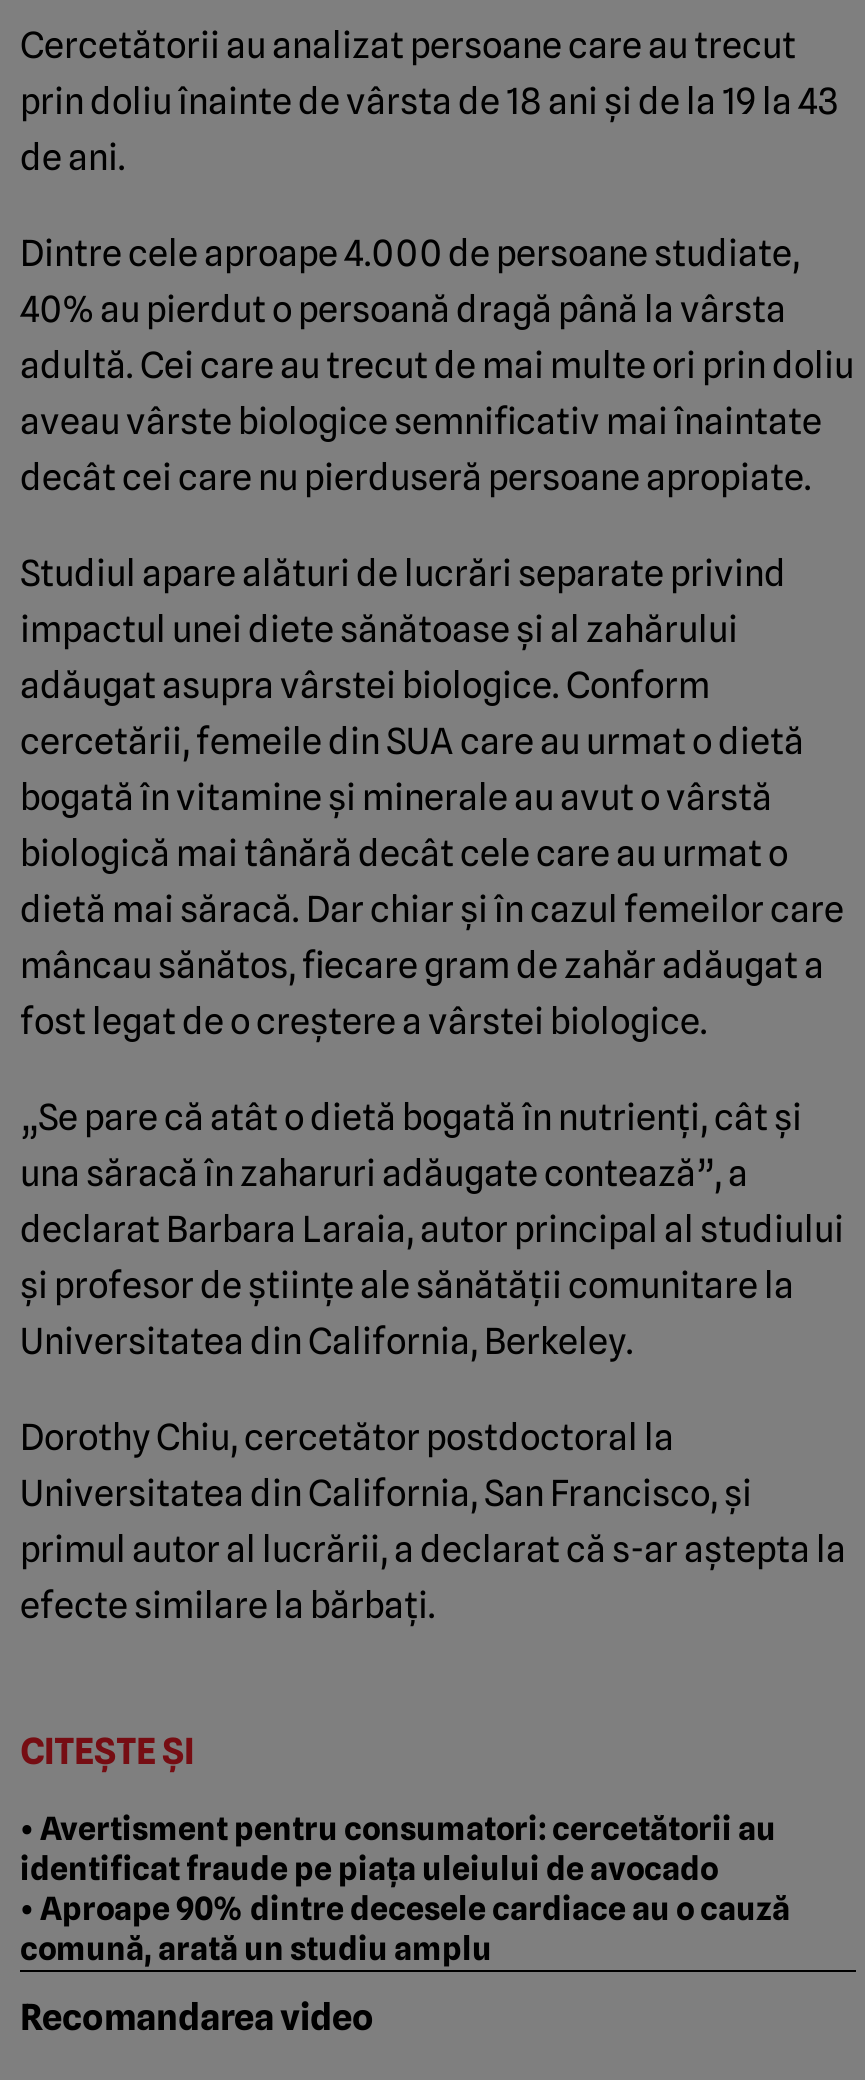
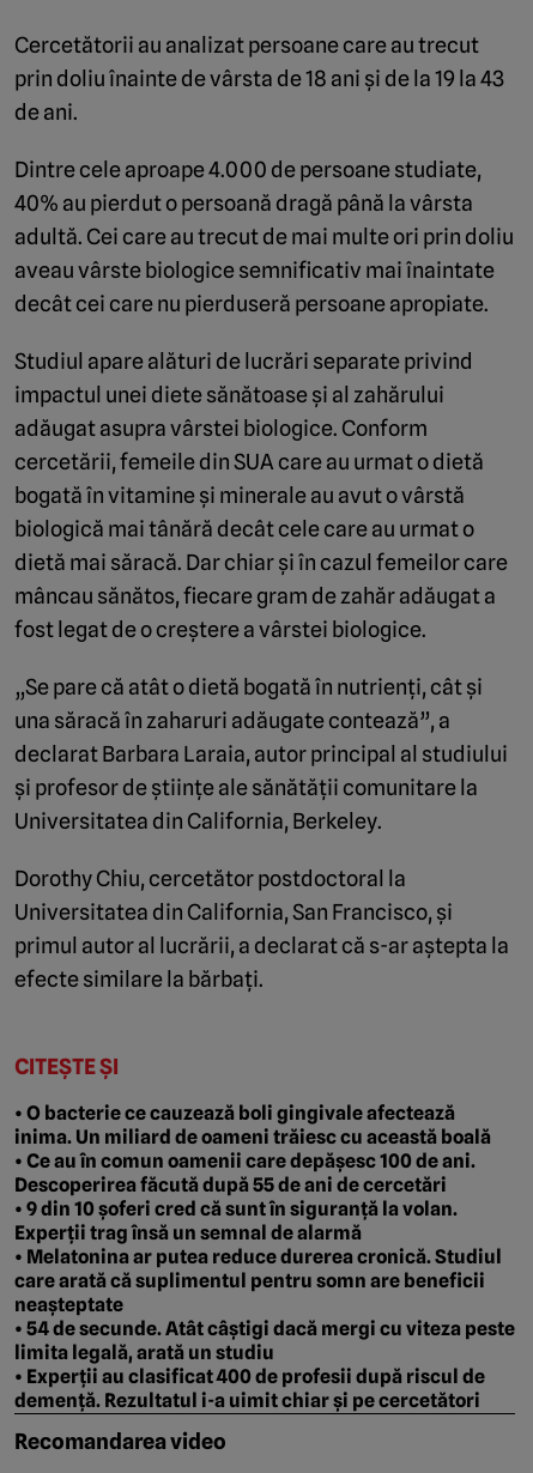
- • Avertisment pentru consumatori: cercetătorii au
- identificat fraude pe piața uleiului de avocado
- • Aproape 90% dintre decesele cardiace au o cauză
- comună, arată un studiu amplu
+ • O bacterie ce cauzează boli gingivale afectează
+ inima. Un miliard de oameni trăiesc cu această boală
+ • Ce au în comun oamenii care depășesc 100 de ani.
+ Descoperirea făcută după 55 de ani de cercetări
+ • 9 din 10 șoferi cred că sunt în siguranță la volan.
+ Experții trag însă un semnal de alarmă
+ • Melatonina ar putea reduce durerea cronică. Studiul
+ care arată că suplimentul pentru somn are beneficii
+ neașteptate
+ • 54 de secunde. Atât câștigi dacă mergi cu viteza peste
+ limita legală, arată un studiu
+ • Experții au clasificat 400 de profesii după riscul de
+ demență. Rezultatul i-a uimit chiar și pe cercetători
